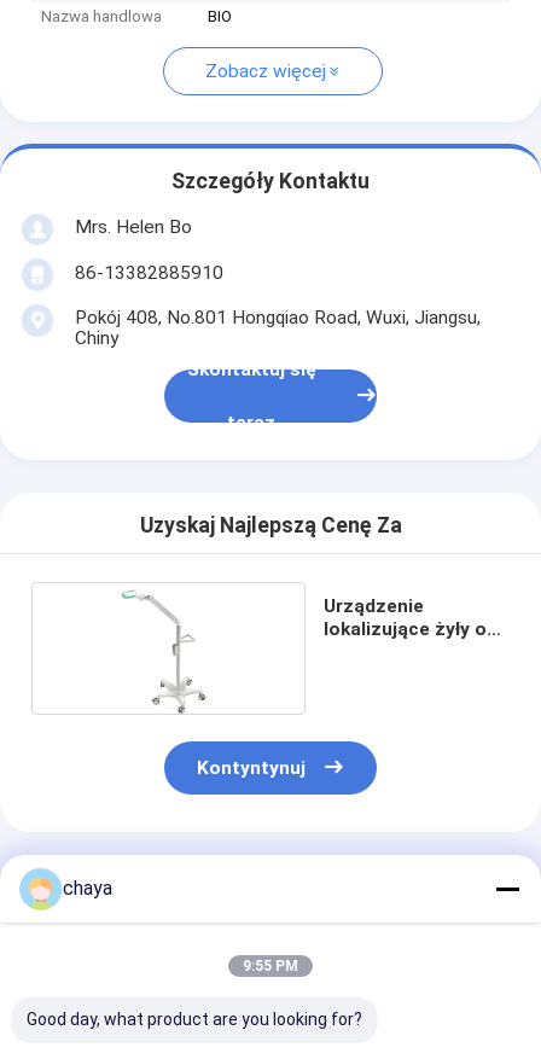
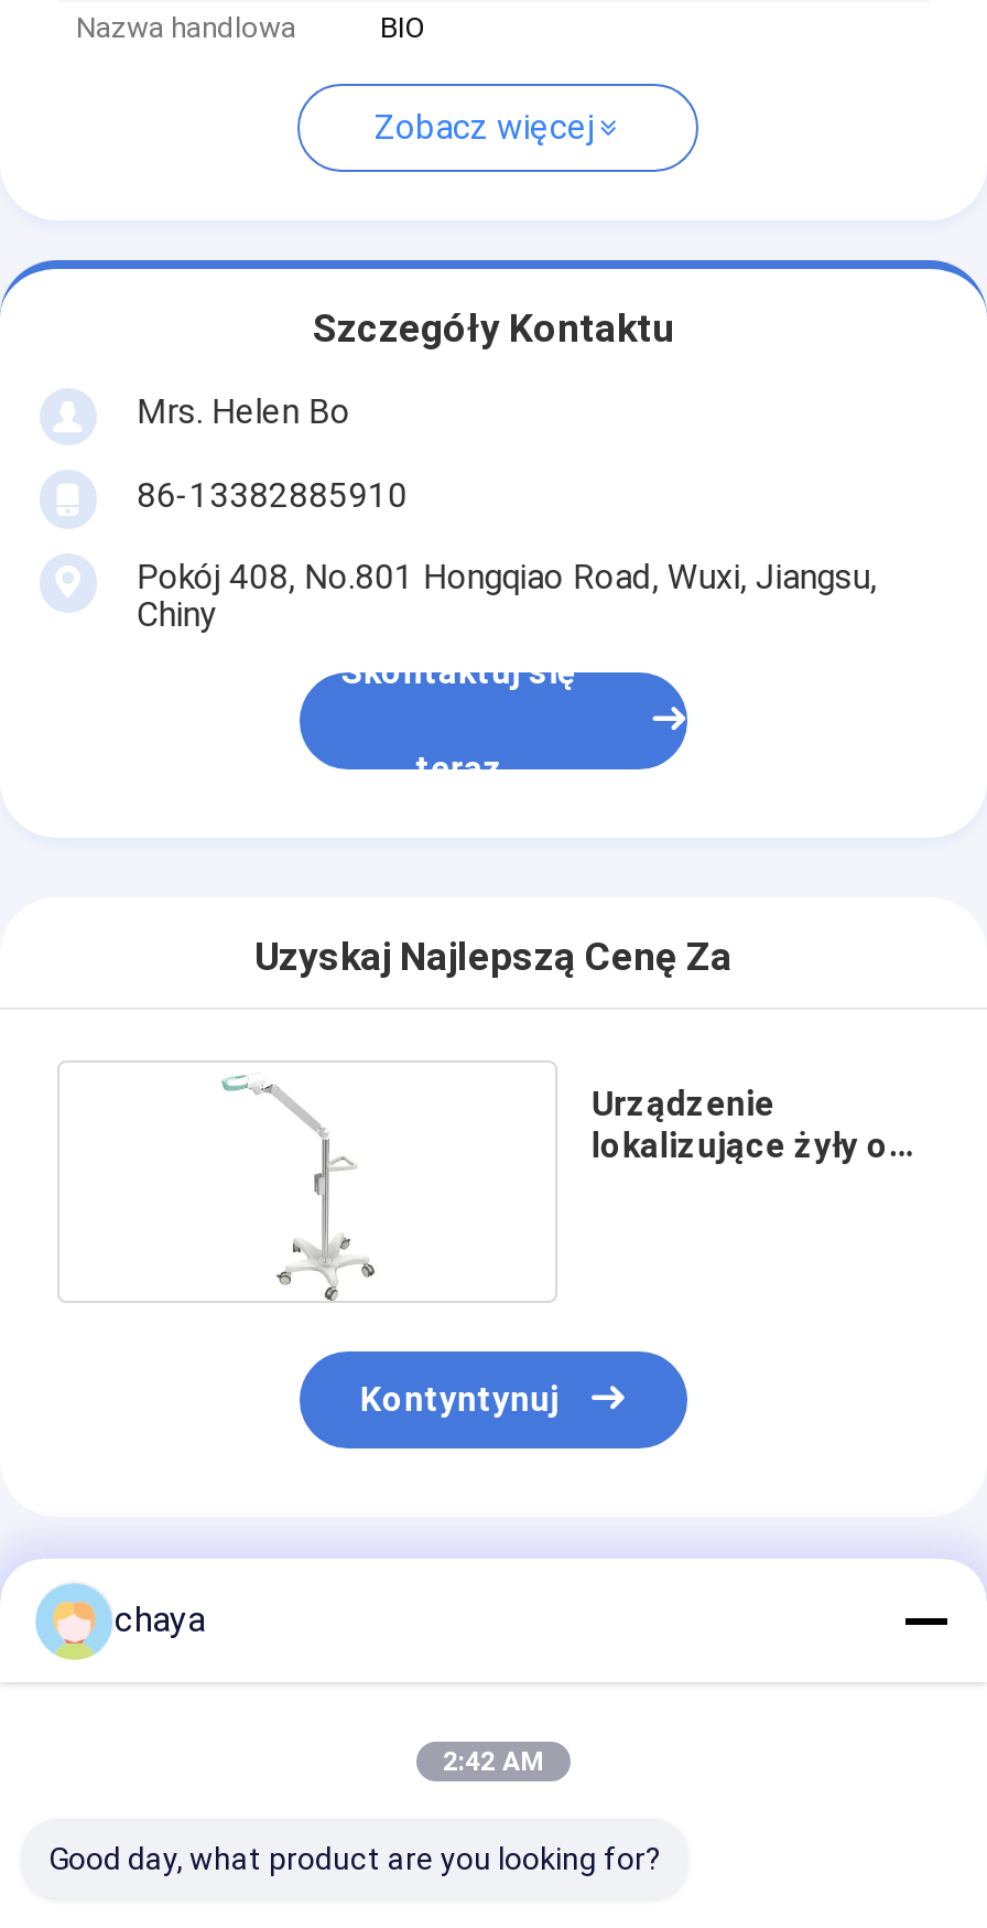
- 9:55 PM
+ 2:42 AM
